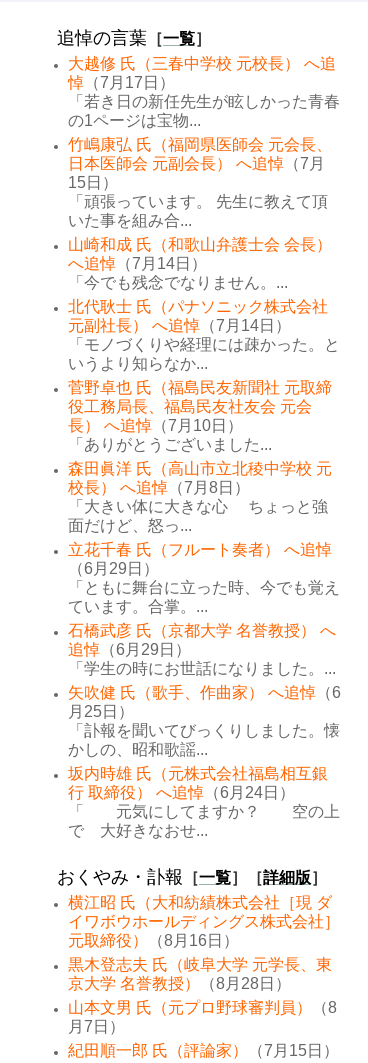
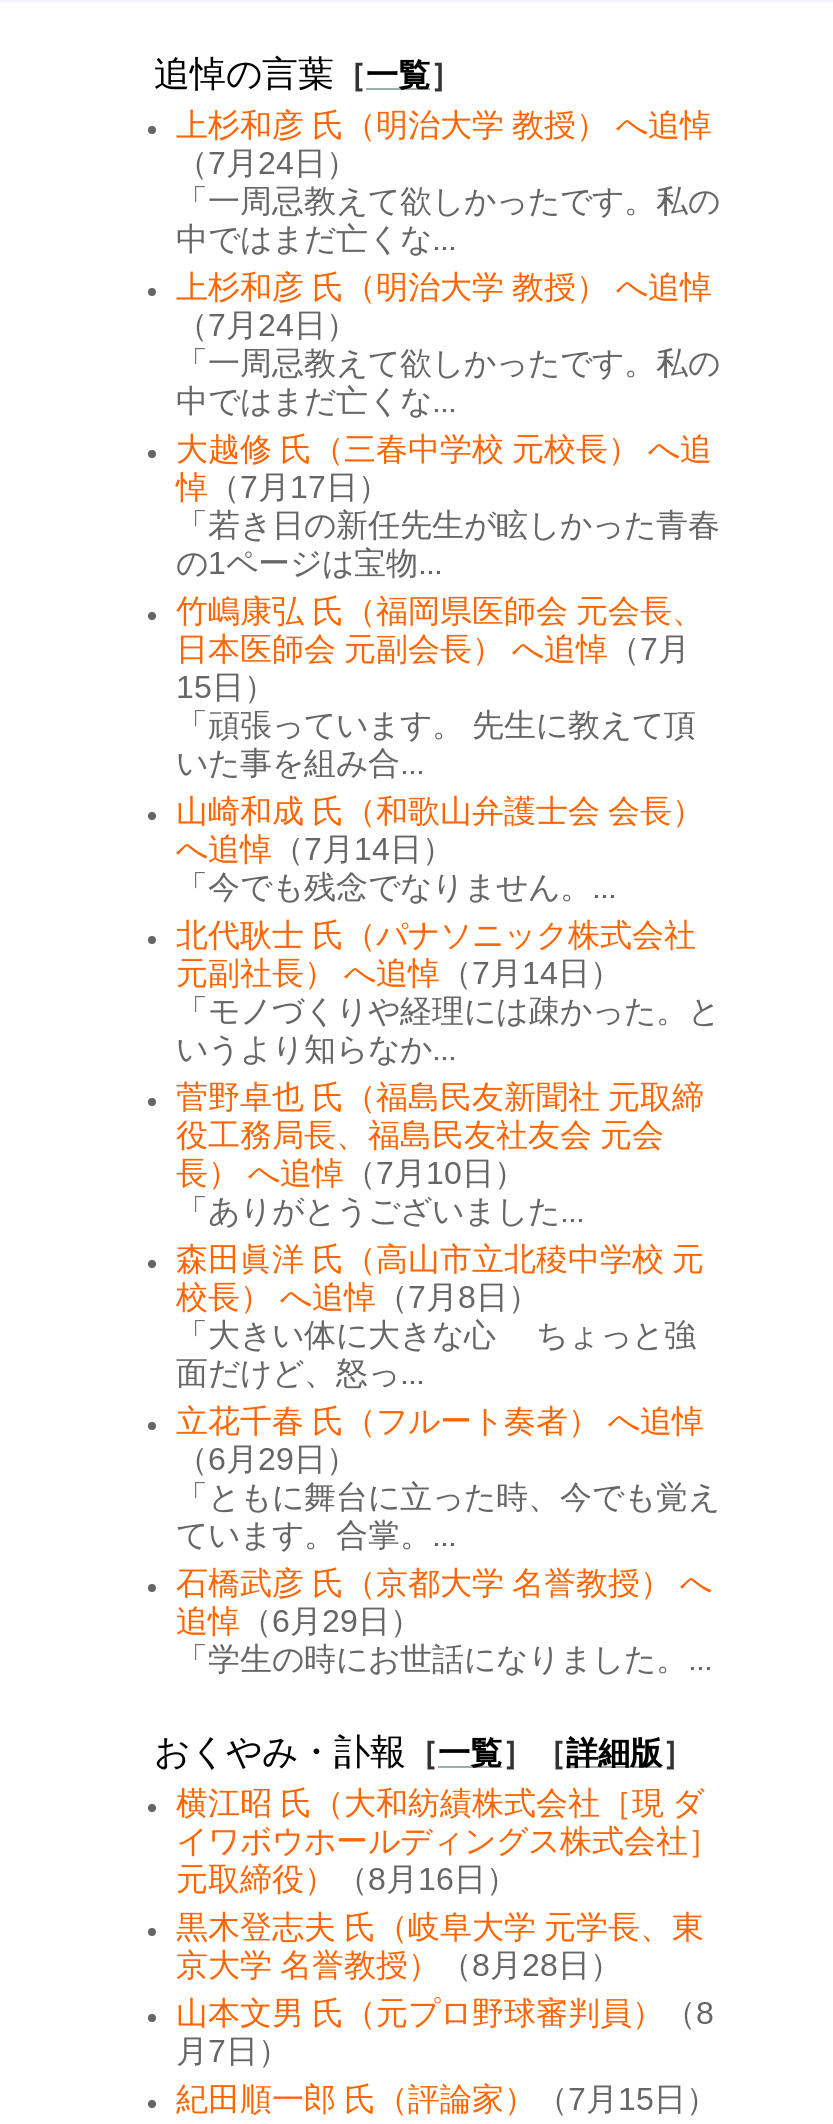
+ 上杉和彦 氏（明治大学 教授） へ追悼
+ （7月24日）
+ 「一周忌教えて欲しかったです。私の
+ 中ではまだ亡くな...
+ 上杉和彦 氏（明治大学 教授） へ追悼
+ （7月24日）
+ 「一周忌教えて欲しかったです。私の
+ 中ではまだ亡くな...

moved down: 大越修 氏（三春中学校 元校長） へ追 | 悼（7月17日） | 「若き日の新任先生が眩しかった青春 | ... | 追悼（6月29日） | 「学生の時にお世話になりました。...

- 矢吹健 氏（歌手、作曲家） へ追悼（6
- 月25日）
- 「訃報を聞いてびっくりしました。懐
- かしの、昭和歌謡...
- 坂内時雄 氏（元株式会社福島相互銀
- 行 取締役） へ追悼（6月24日）
- 「 元気にしてますか？ 空の上
- で 大好きなおせ...
